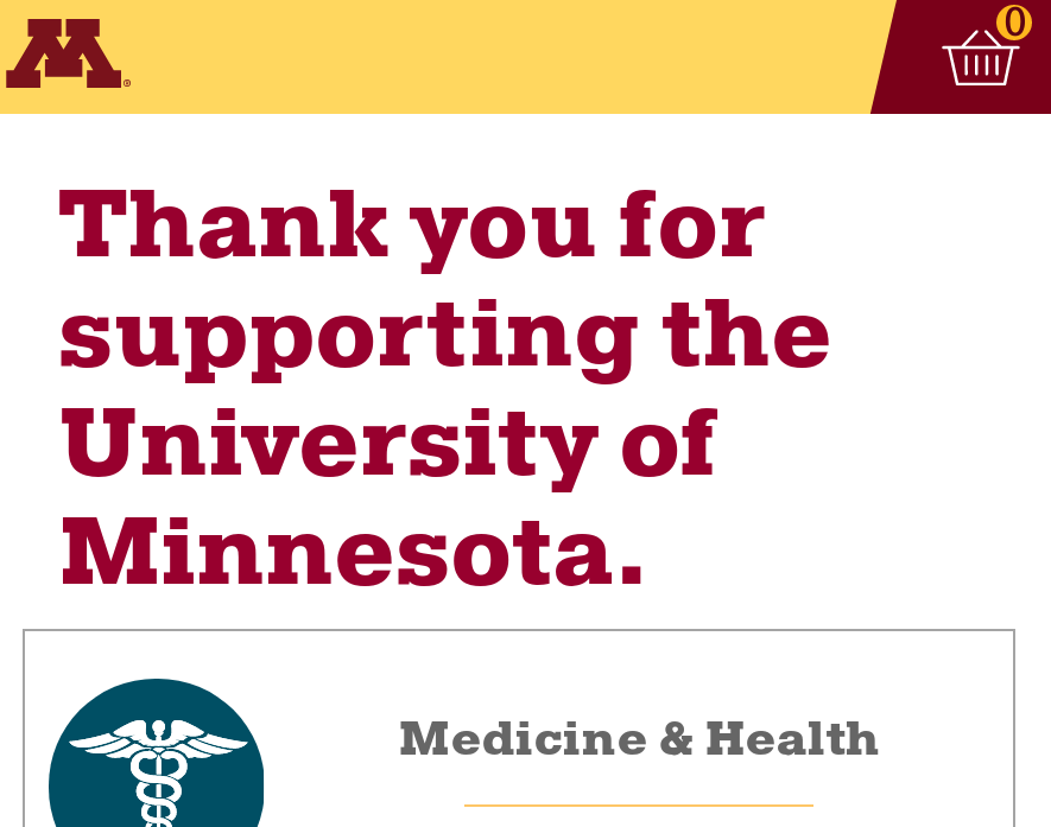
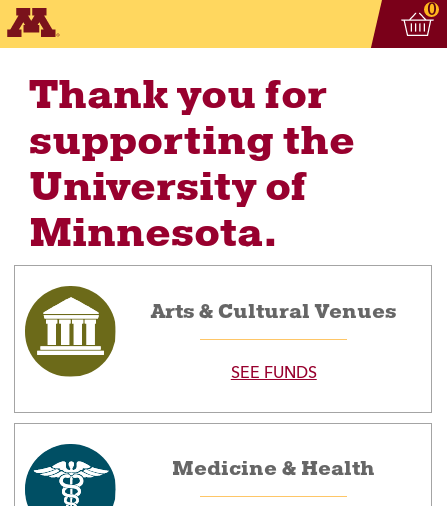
+ [image]
+ Arts & Cultural Venues
+ SEE FUNDS
